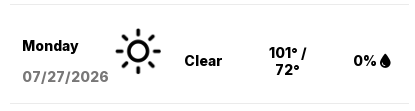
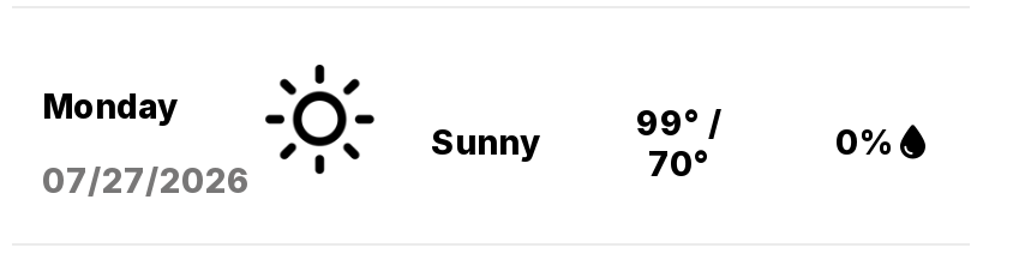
- Clear
- 101° /
- 72°
+ Sunny
+ 99° /
+ 70°
